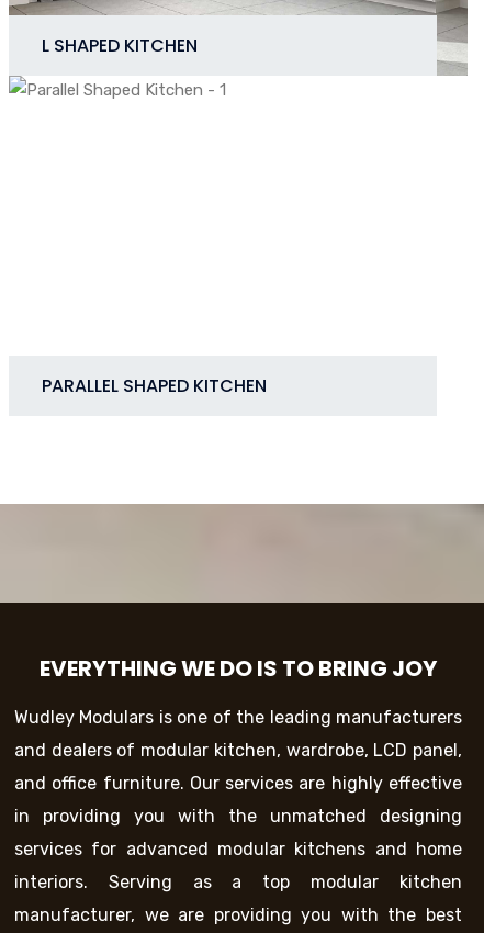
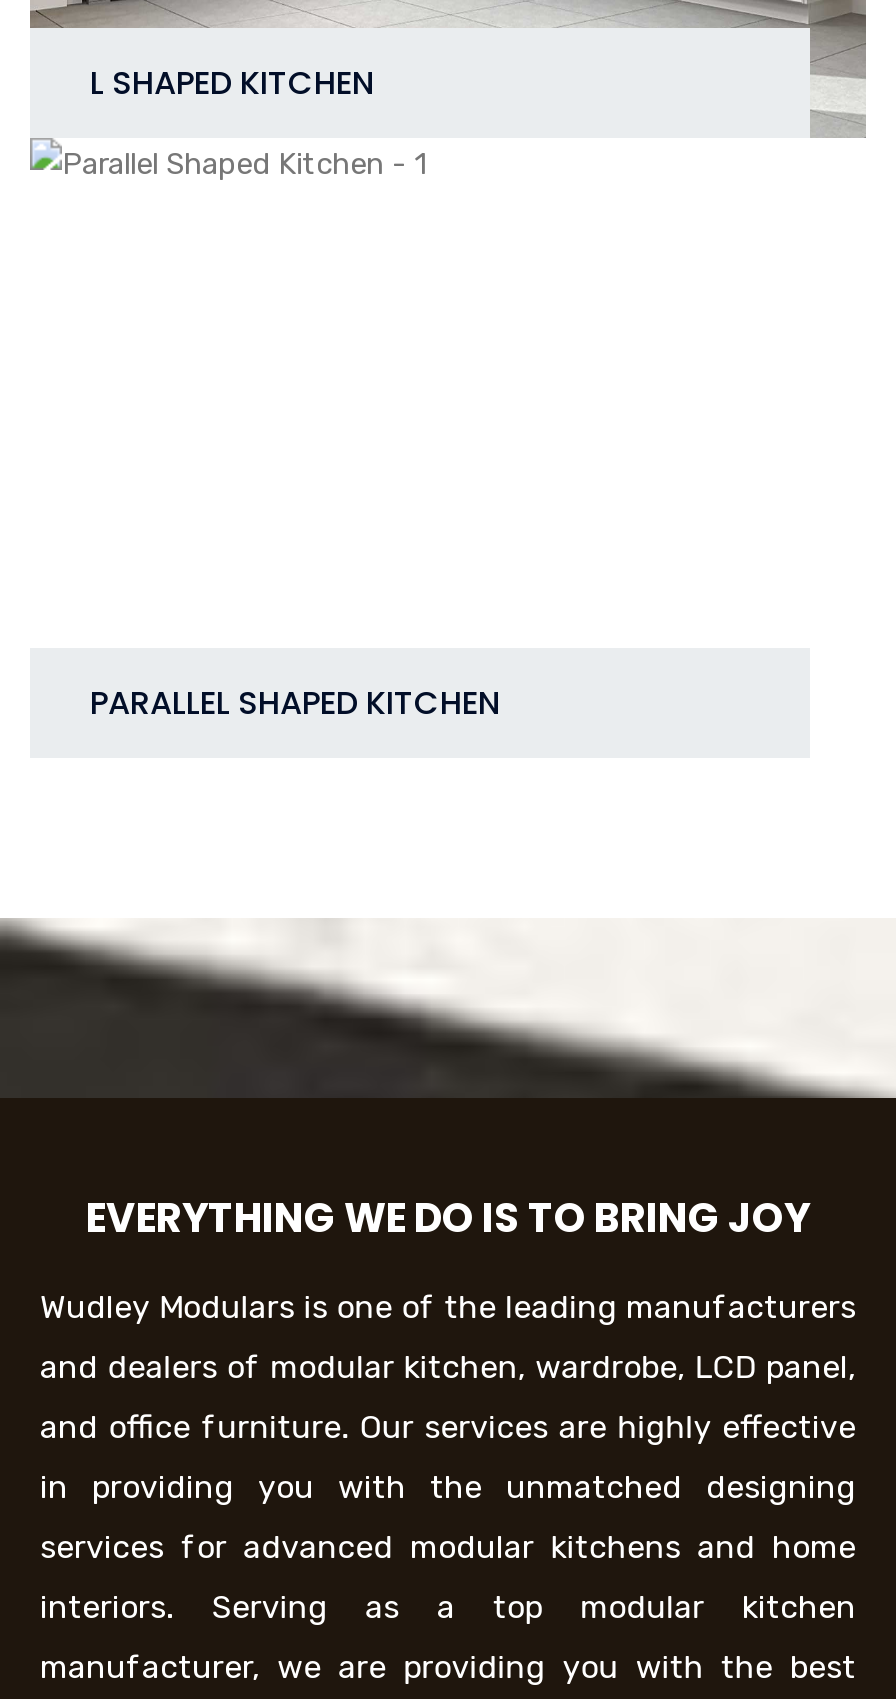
+ [image]
